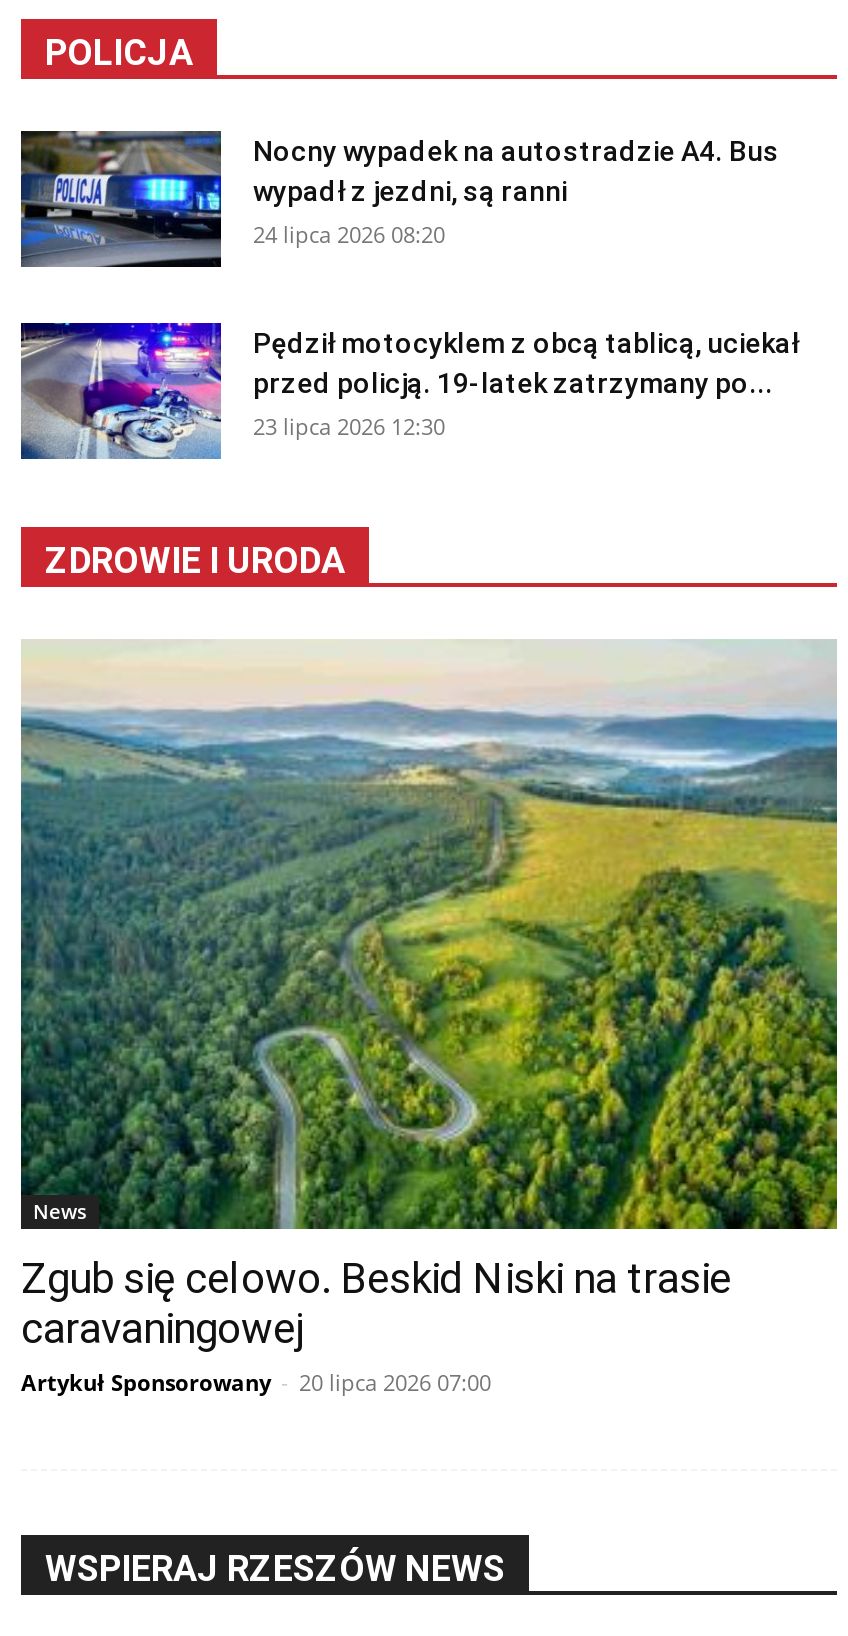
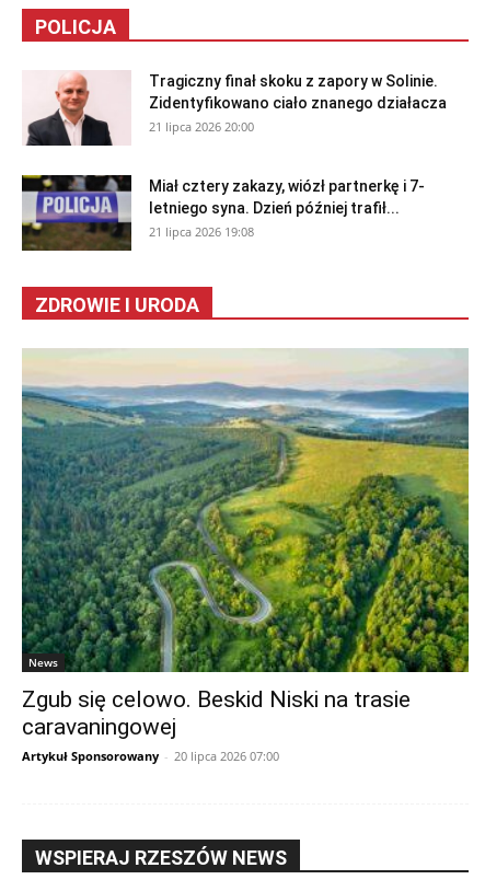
- [image]
- Nocny wypadek na autostradzie A4. Bus
- wypadł z jezdni, są ranni
- 24 lipca 2026 08:20
+ [image]
+ Tragiczny finał skoku z zapory w Solinie.
+ Zidentyfikowano ciało znanego działacza
+ 21 lipca 2026 20:00

- [image]
- Pędził motocyklem z obcą tablicą, uciekał
- przed policją. 19-latek zatrzymany po...
- 23 lipca 2026 12:30
+ [image]
+ Miał cztery zakazy, wiózł partnerkę i 7-
+ letniego syna. Dzień później trafił...
+ 21 lipca 2026 19:08
